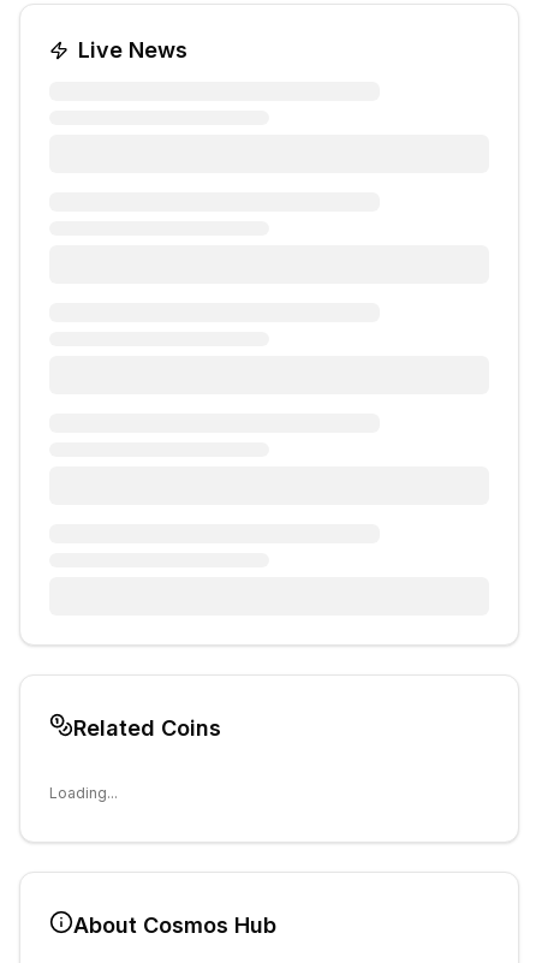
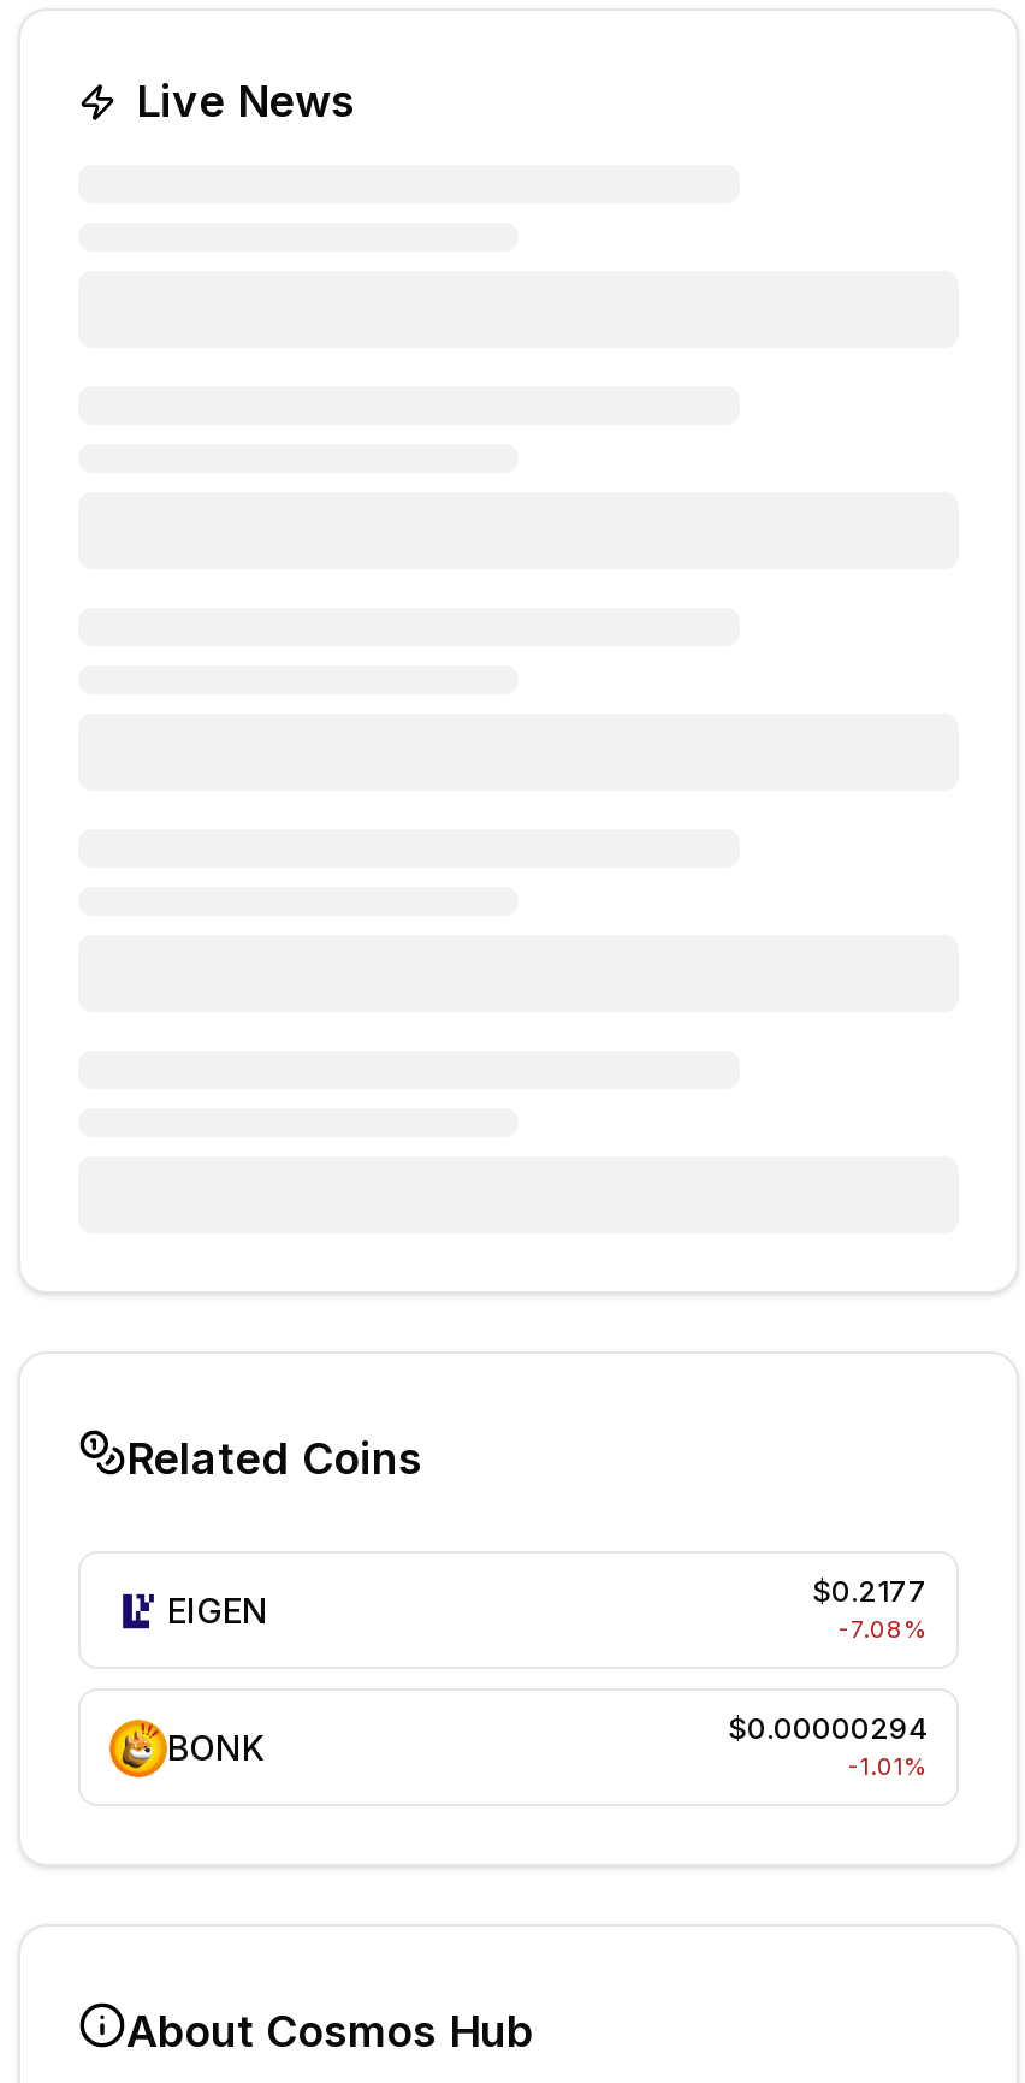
- Loading...
+ EIGEN
+ $0.2177
+ -7.08%
+ BONK
+ $0.00000294
+ -1.01%
